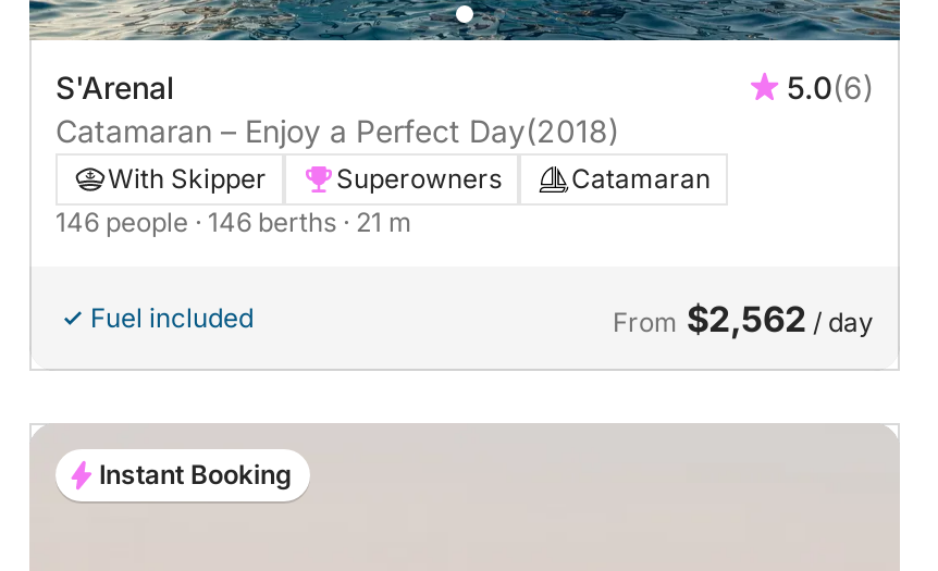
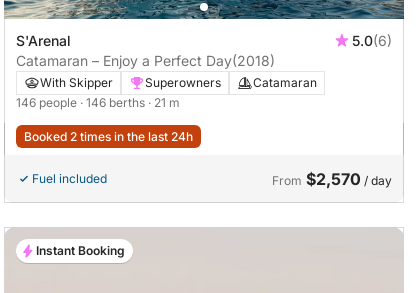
+ Booked 2 times in the last 24h

- From $2,562 / day
+ From $2,570 / day
